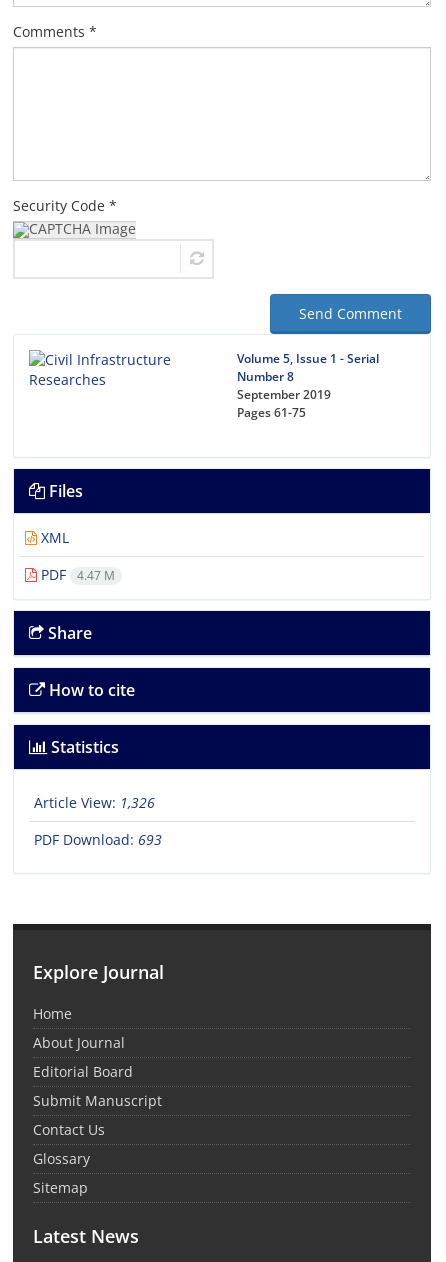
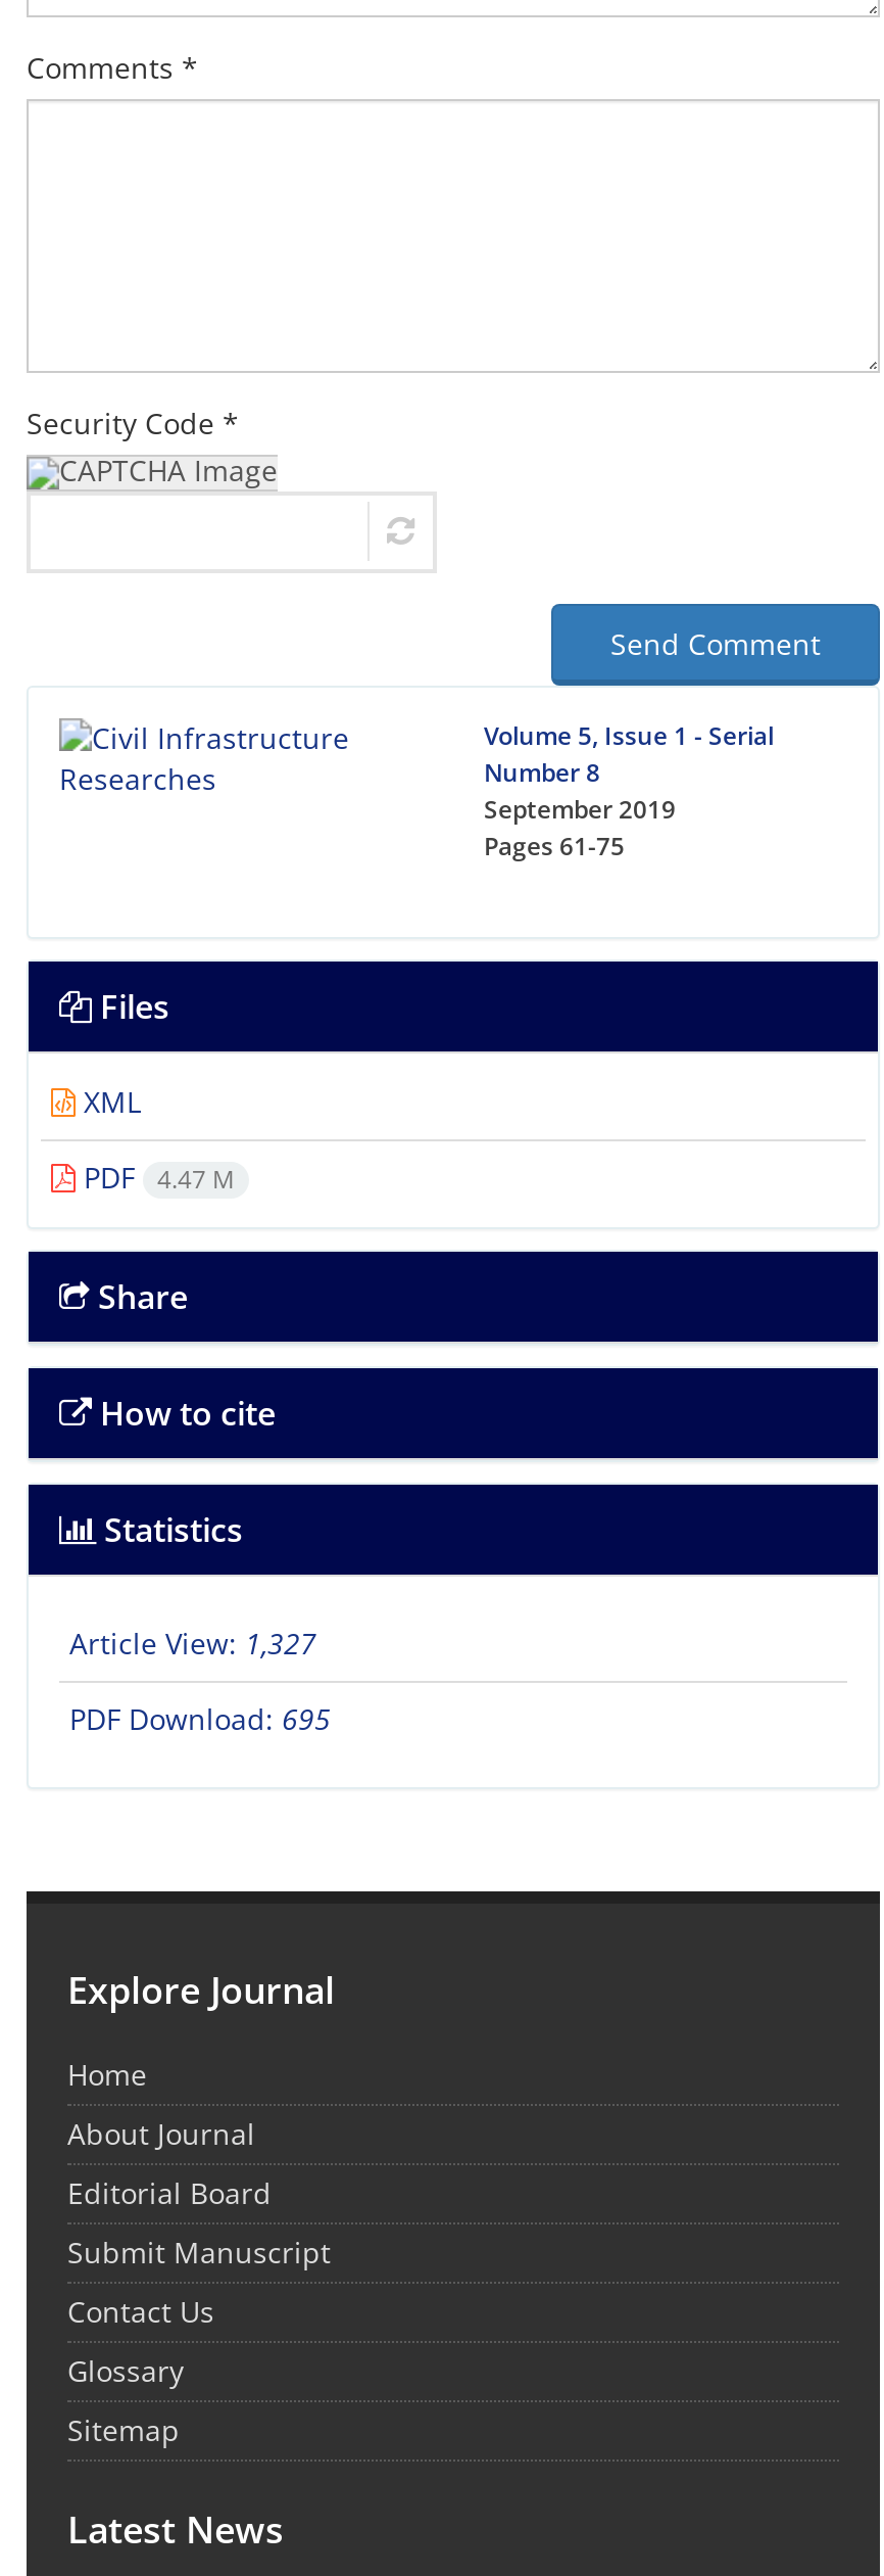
- Article View: 1,326
+ Article View: 1,327

- PDF Download: 693
+ PDF Download: 695
